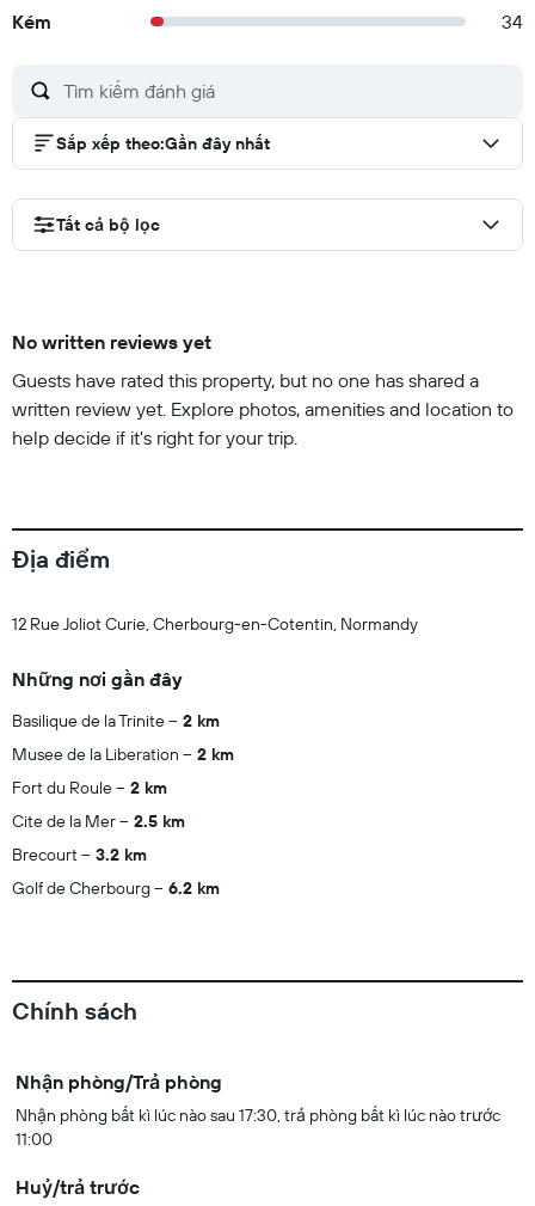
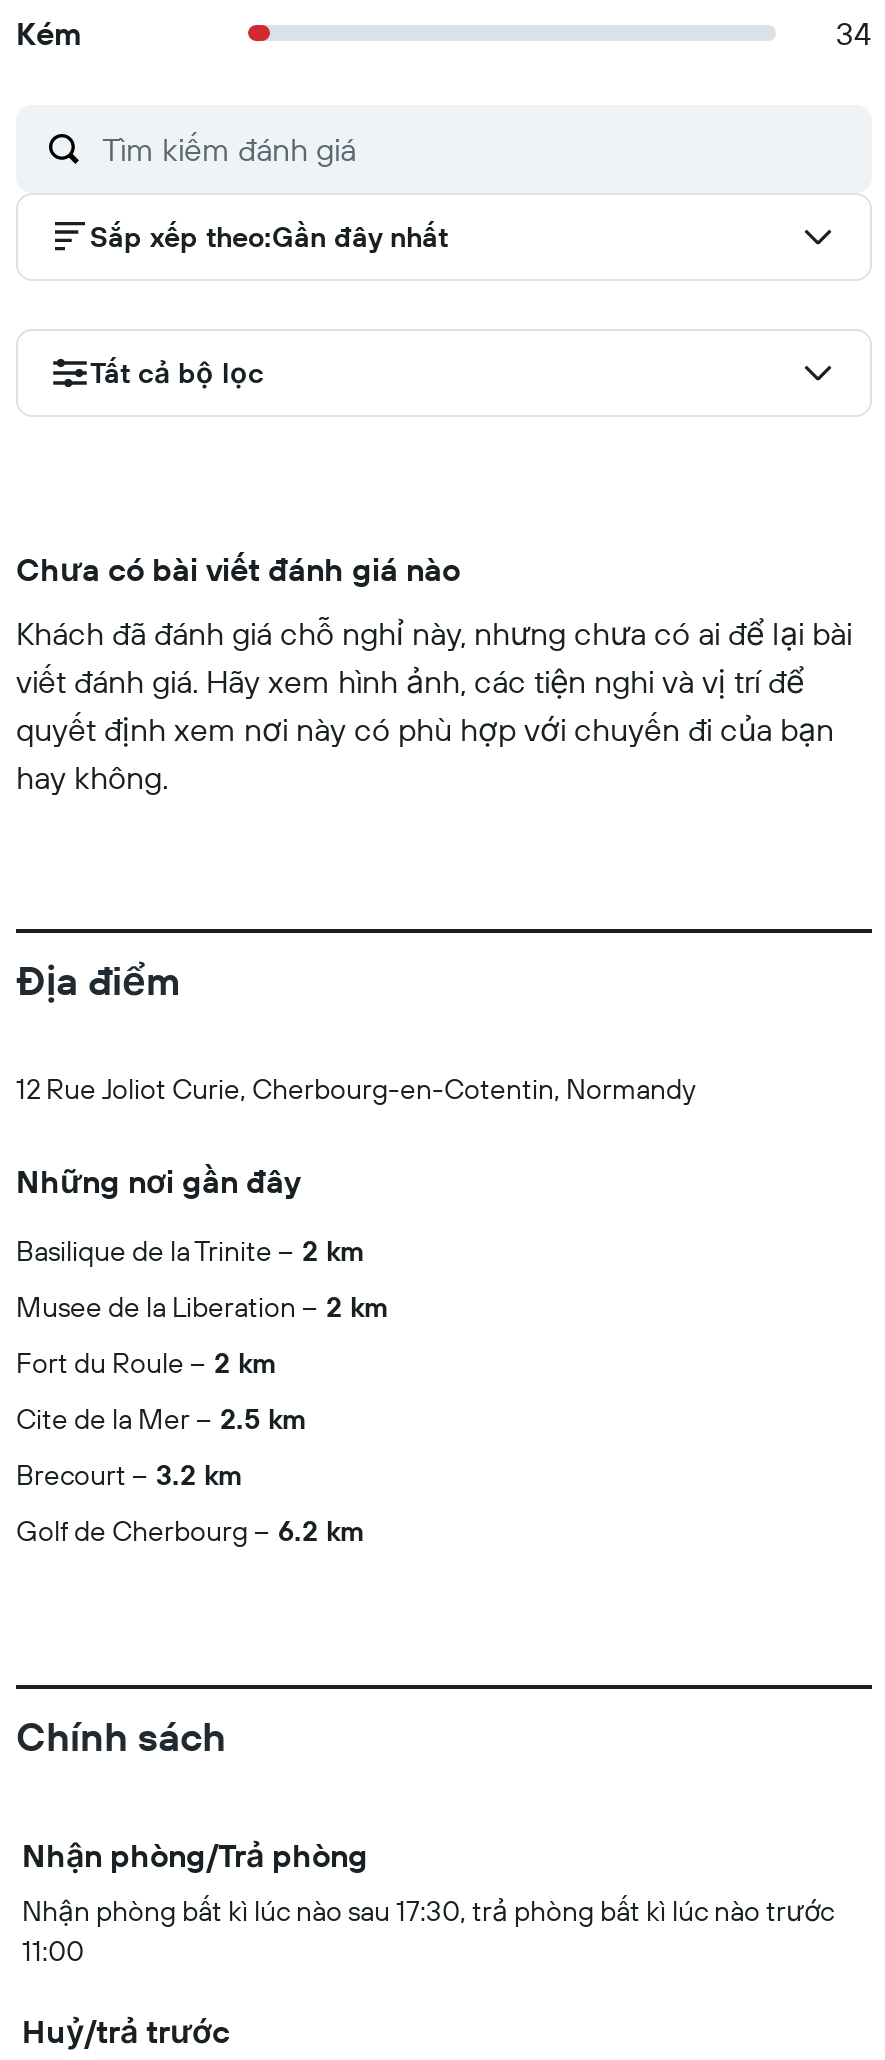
- No written reviews yet
+ Chưa có bài viết đánh giá nào

- Guests have rated this property, but no one has shared a
- written review yet. Explore photos, amenities and location to
- help decide if it's right for your trip.
+ Khách đã đánh giá chỗ nghỉ này, nhưng chưa có ai để lại bài
+ viết đánh giá. Hãy xem hình ảnh, các tiện nghi và vị trí để
+ quyết định xem nơi này có phù hợp với chuyến đi của bạn
+ hay không.
